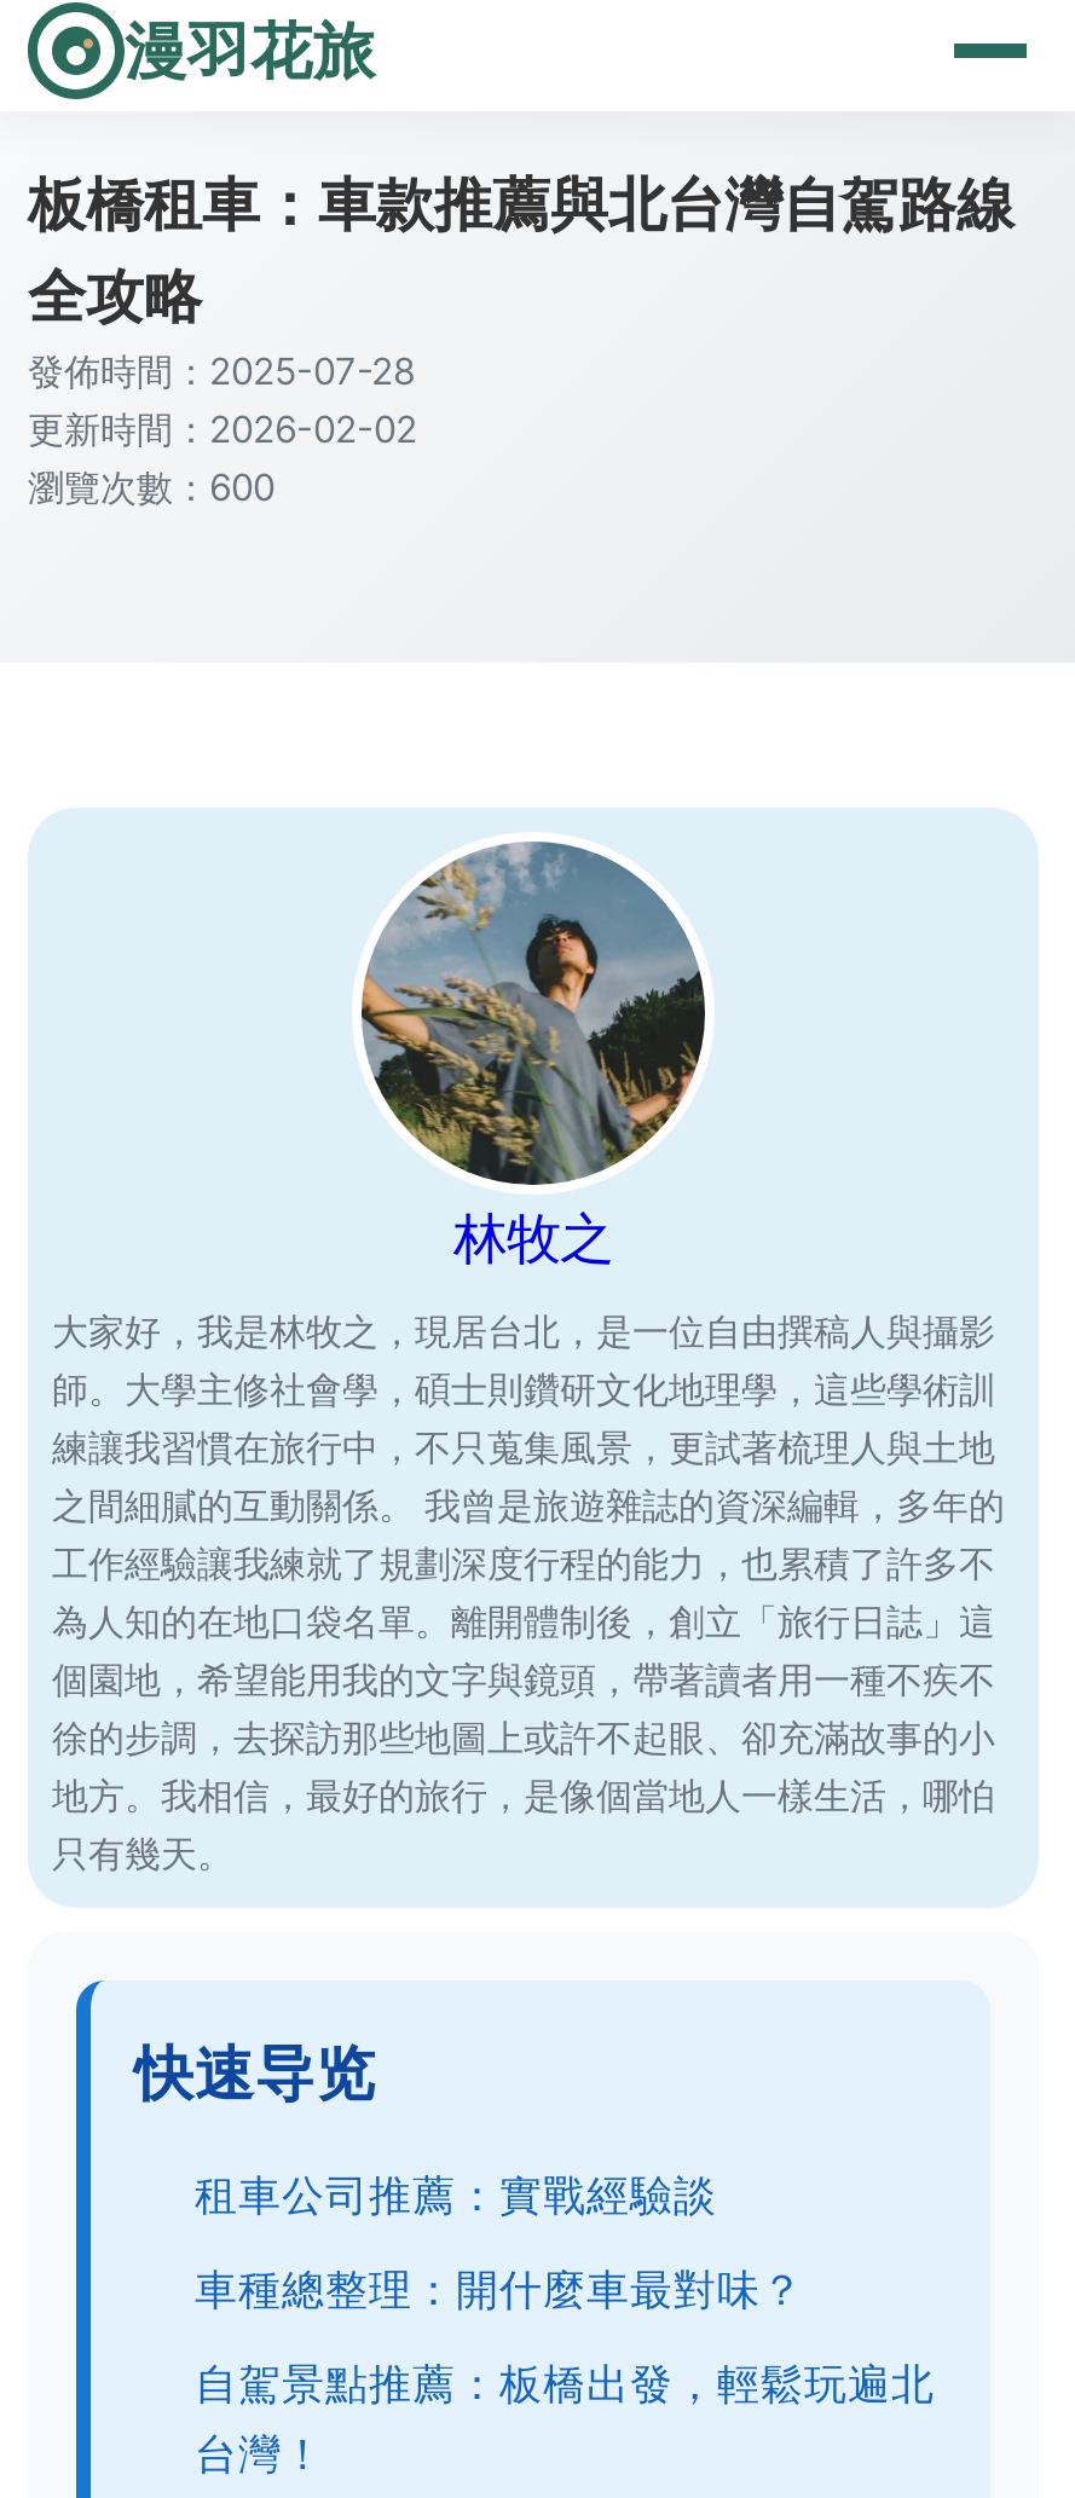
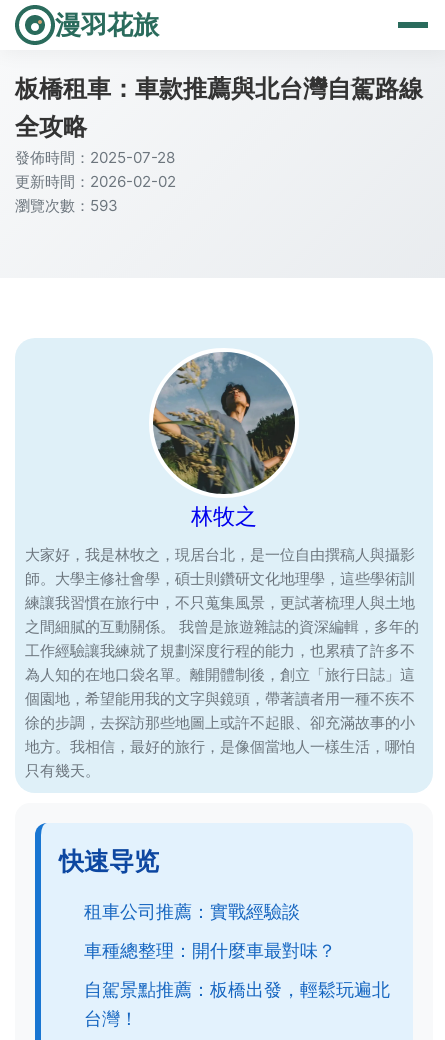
- 瀏覽次數：600
+ 瀏覽次數：593
